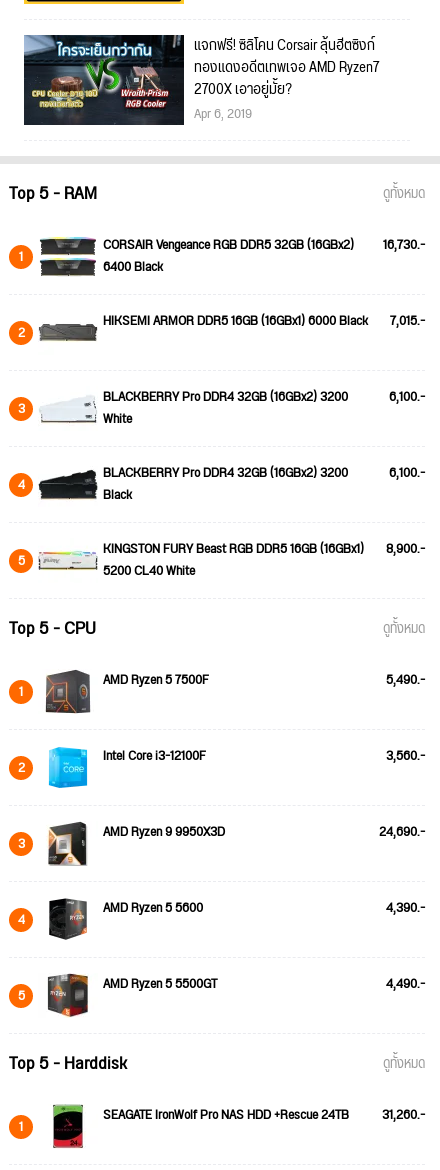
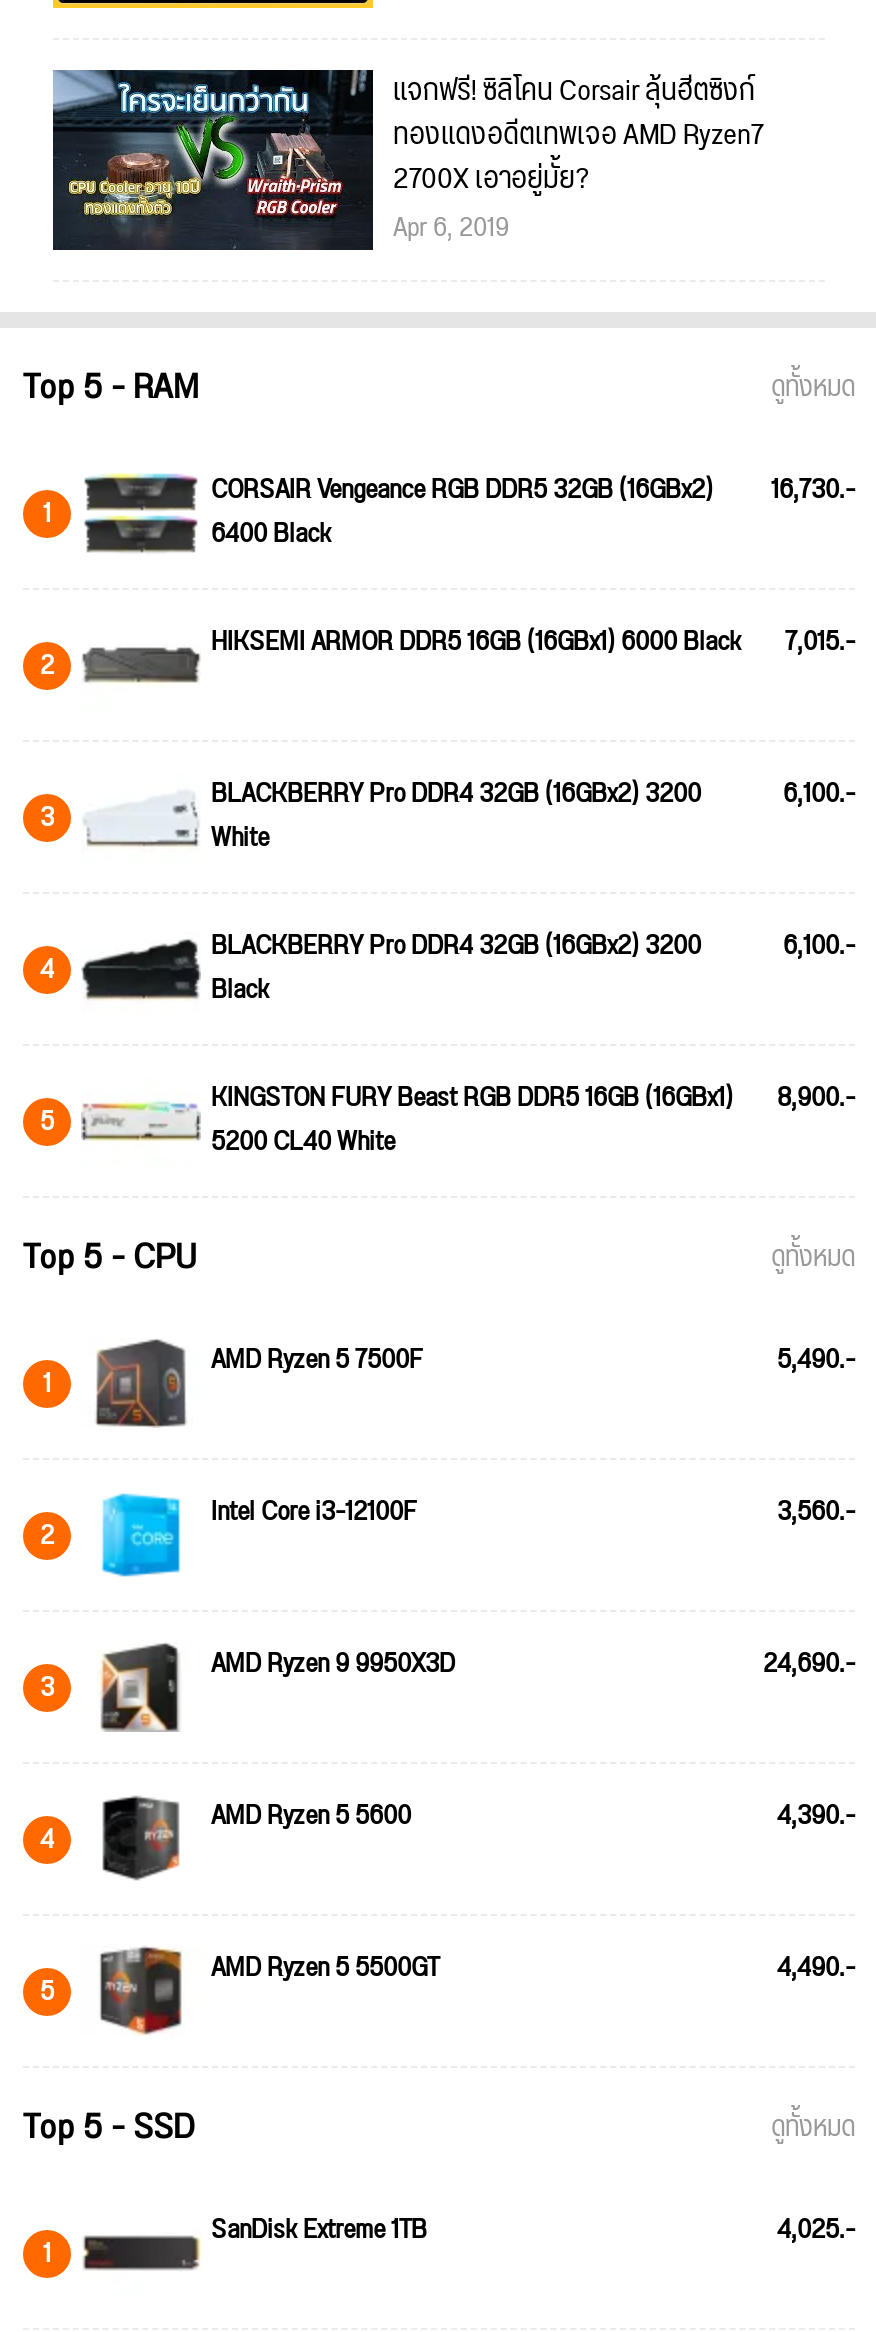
- Top 5 - Harddisk
+ Top 5 - SSD

- [image]
- SEAGATE IronWolf Pro NAS HDD +Rescue 24TB
- 31,260.-
+ [image]
+ SanDisk Extreme 1TB
+ 4,025.-
